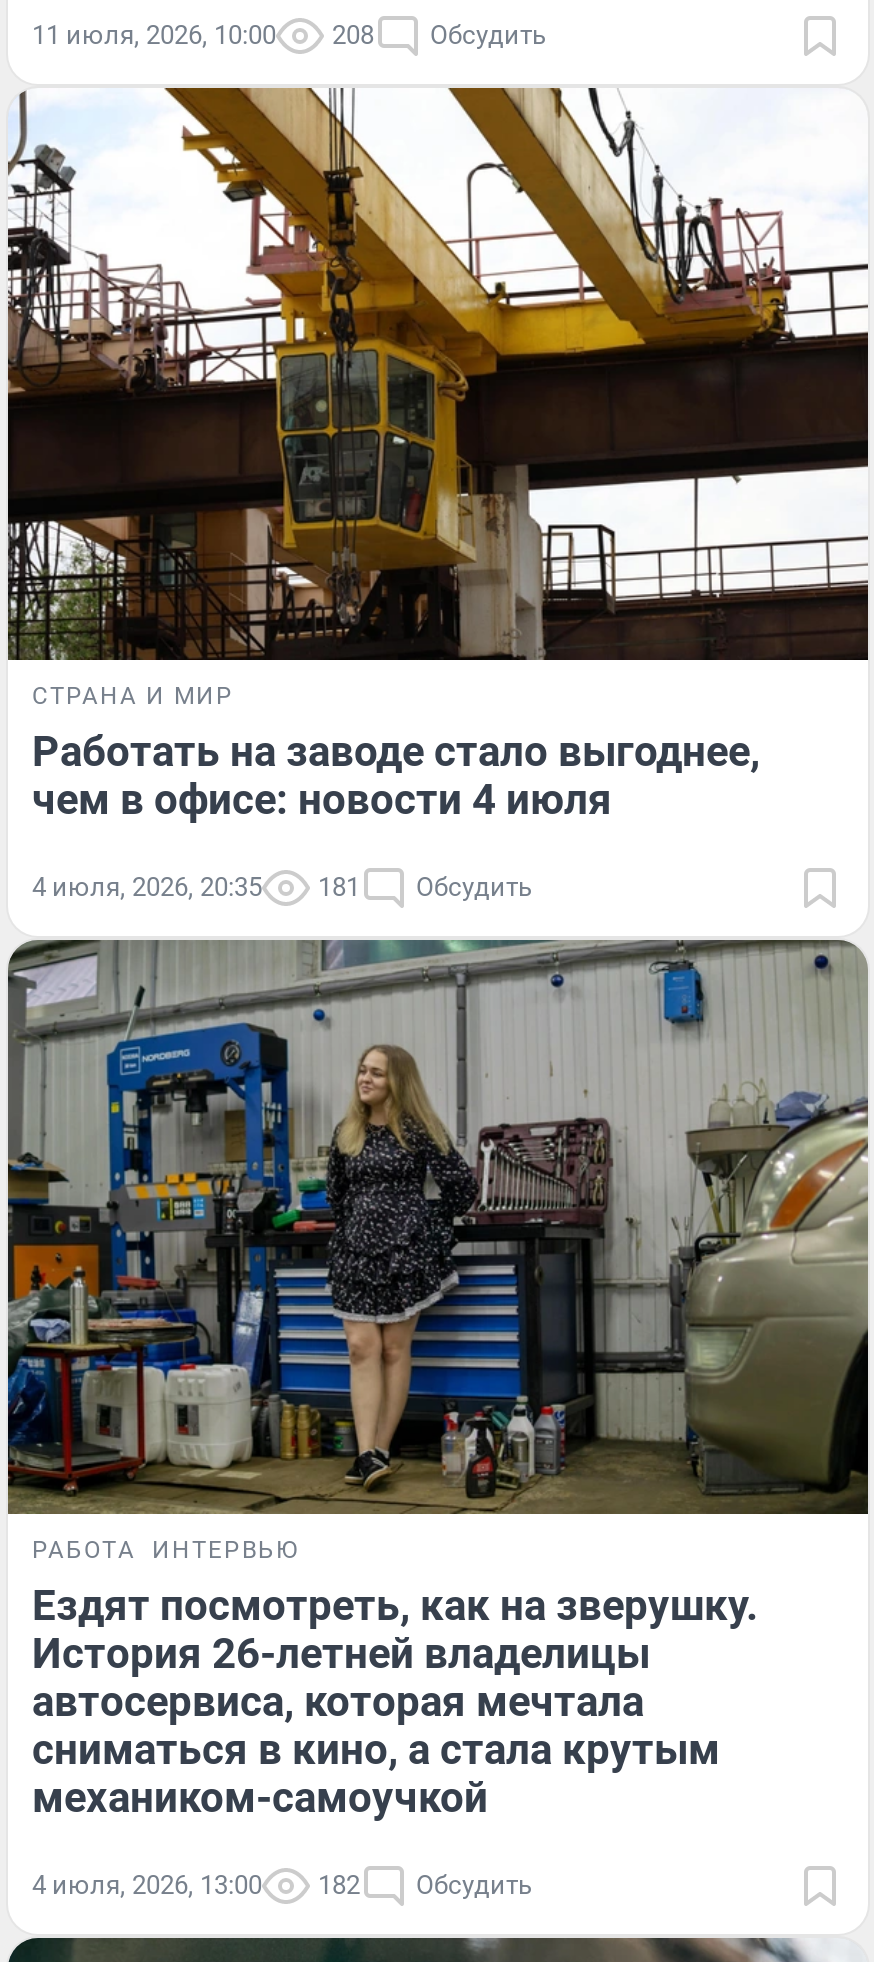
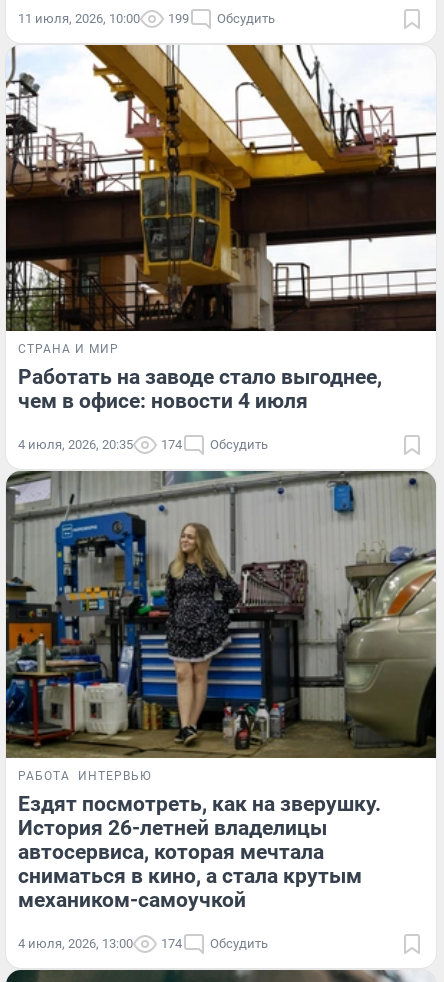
- 11 июля, 2026, 10:00 208 Обсудить
+ 11 июля, 2026, 10:00 199 Обсудить

- 4 июля, 2026, 20:35 181 Обсудить
+ 4 июля, 2026, 20:35 174 Обсудить

- 4 июля, 2026, 13:00 182 Обсудить
+ 4 июля, 2026, 13:00 174 Обсудить
